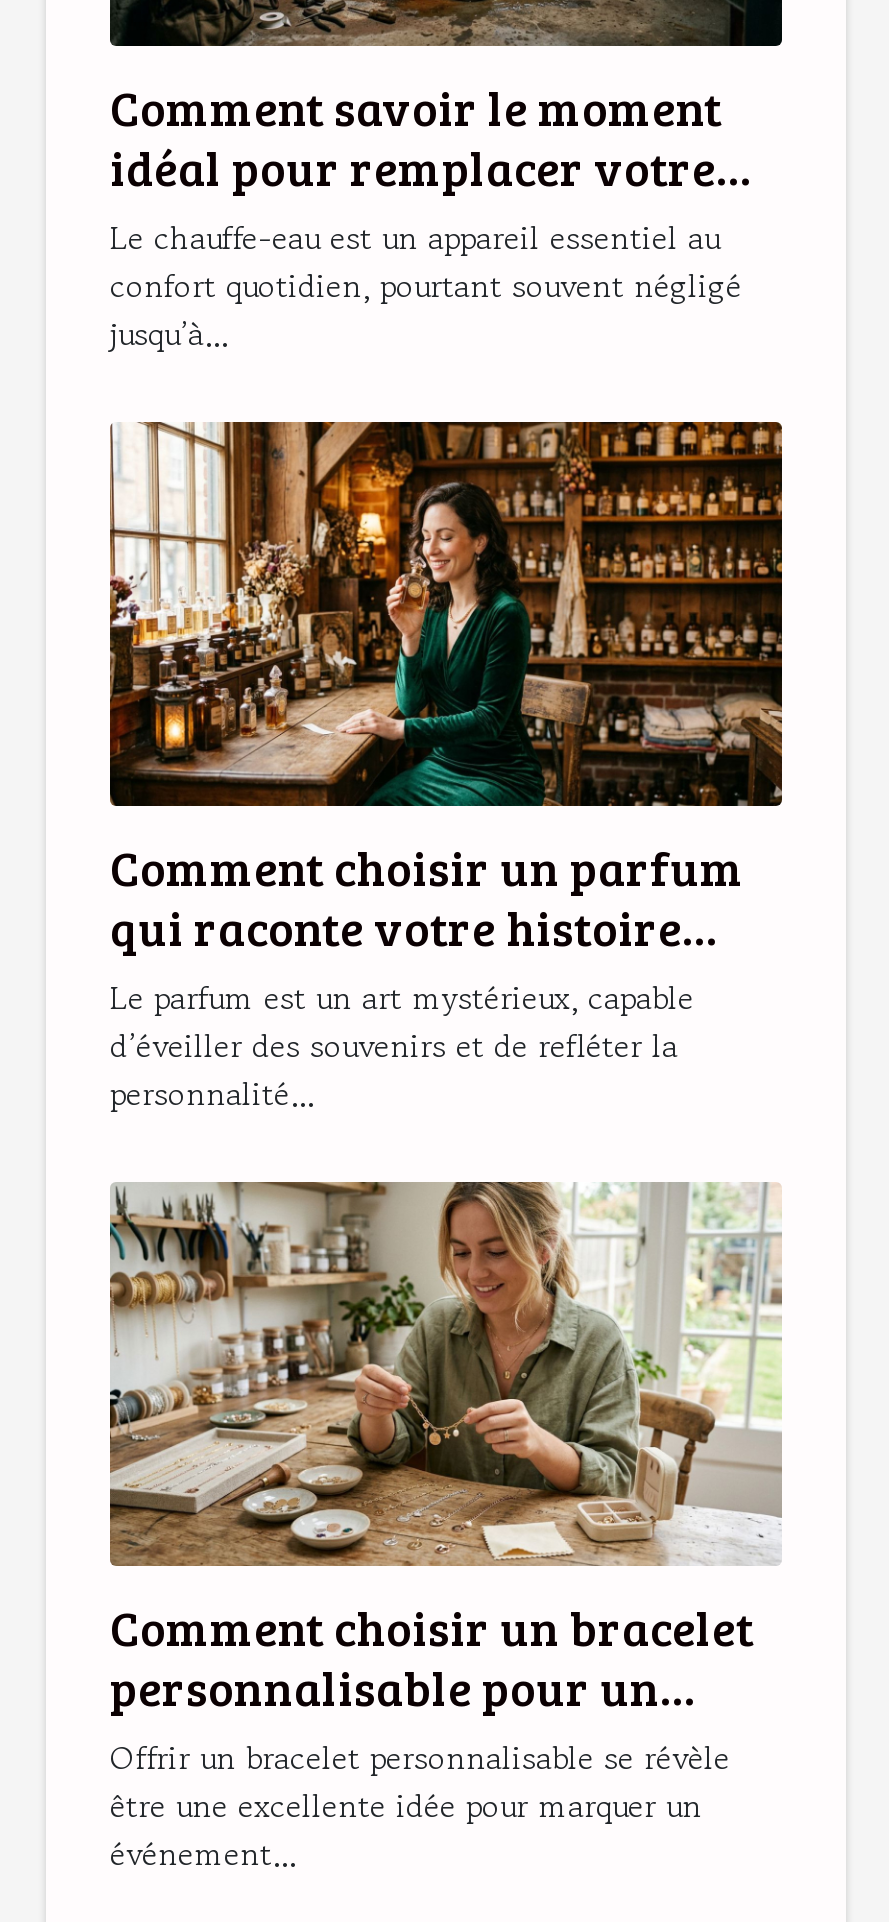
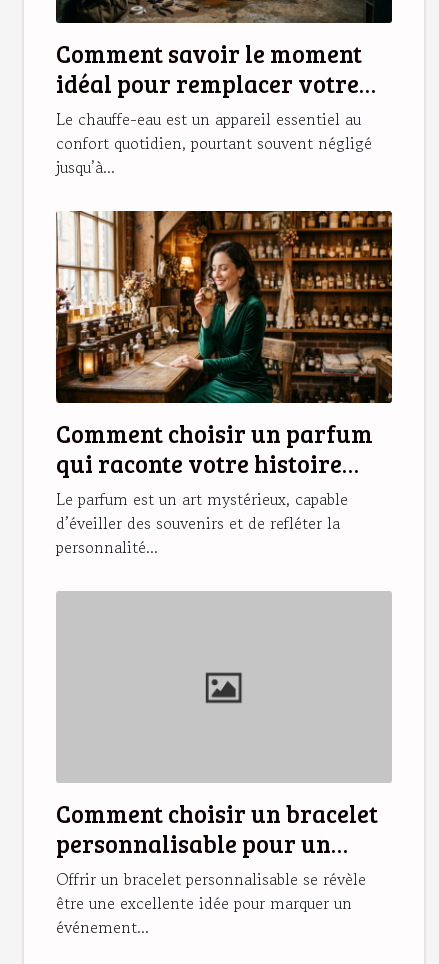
- [image]
